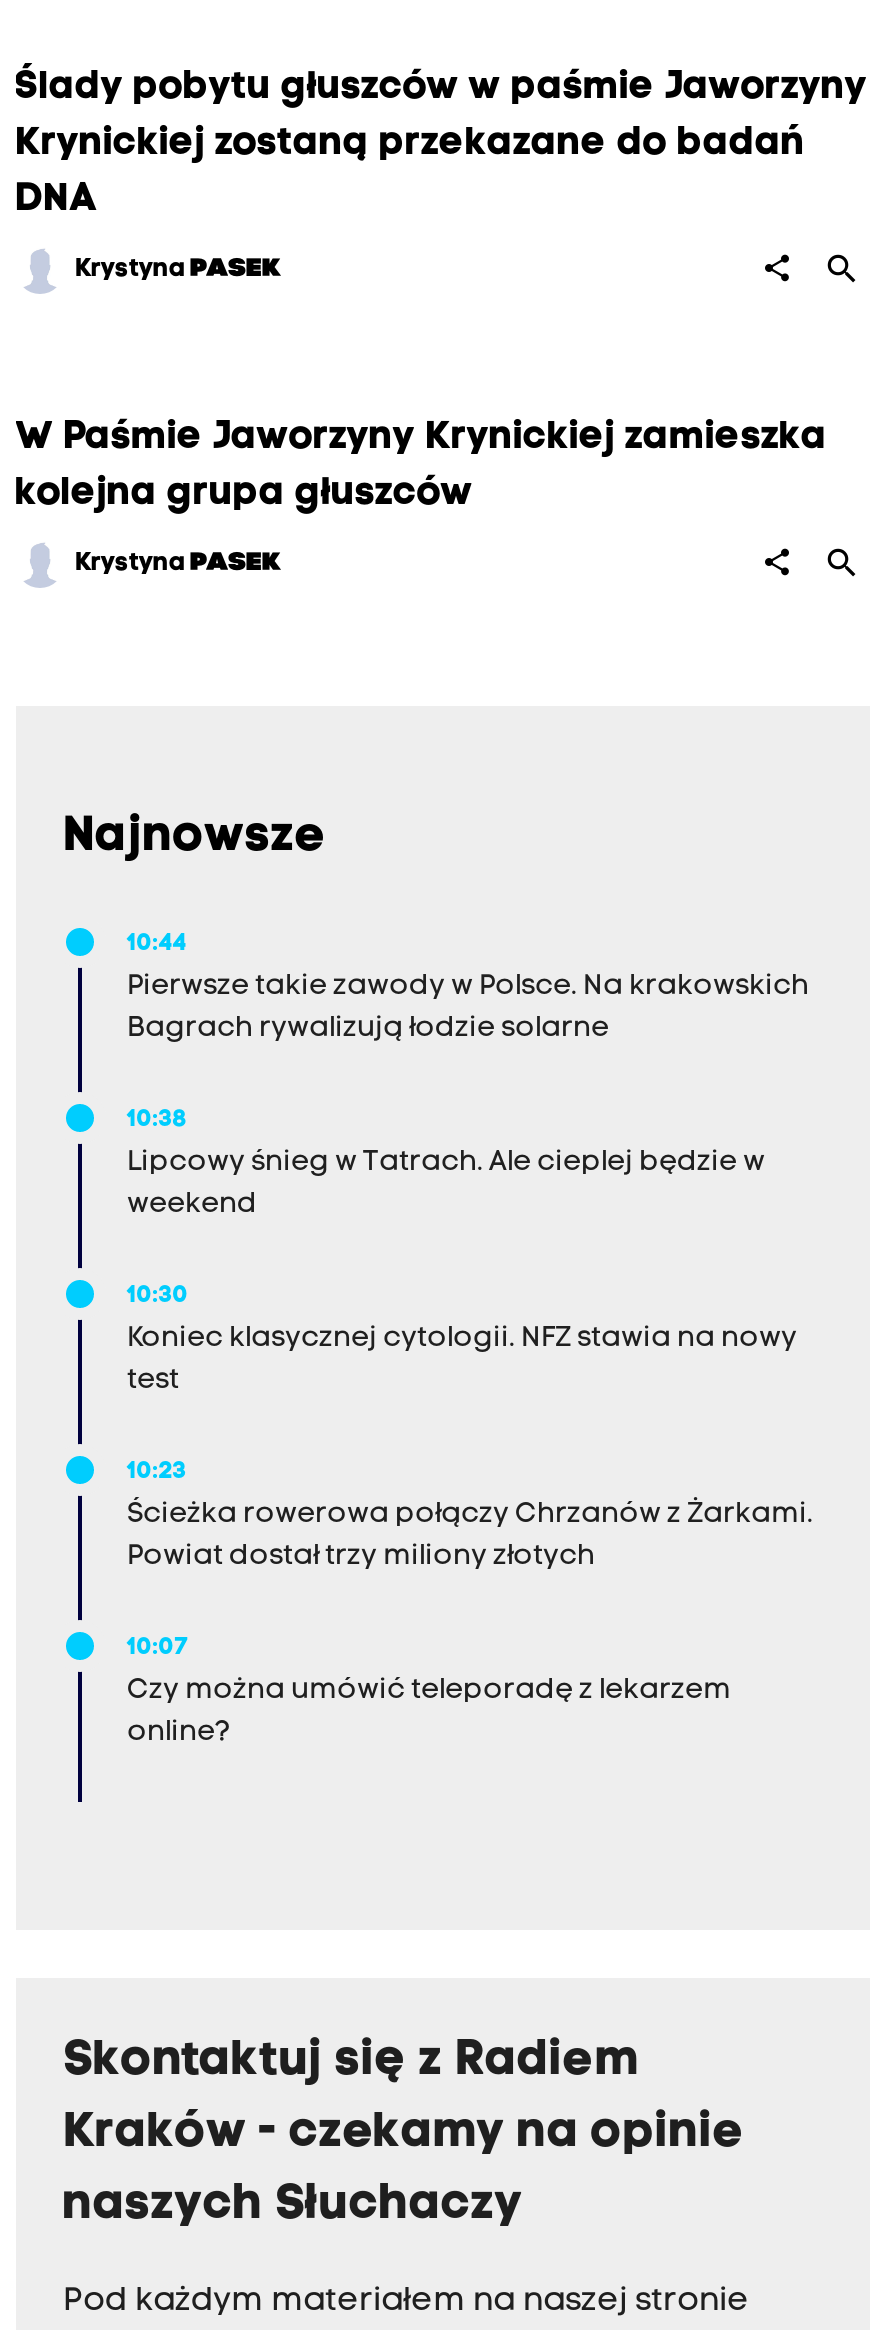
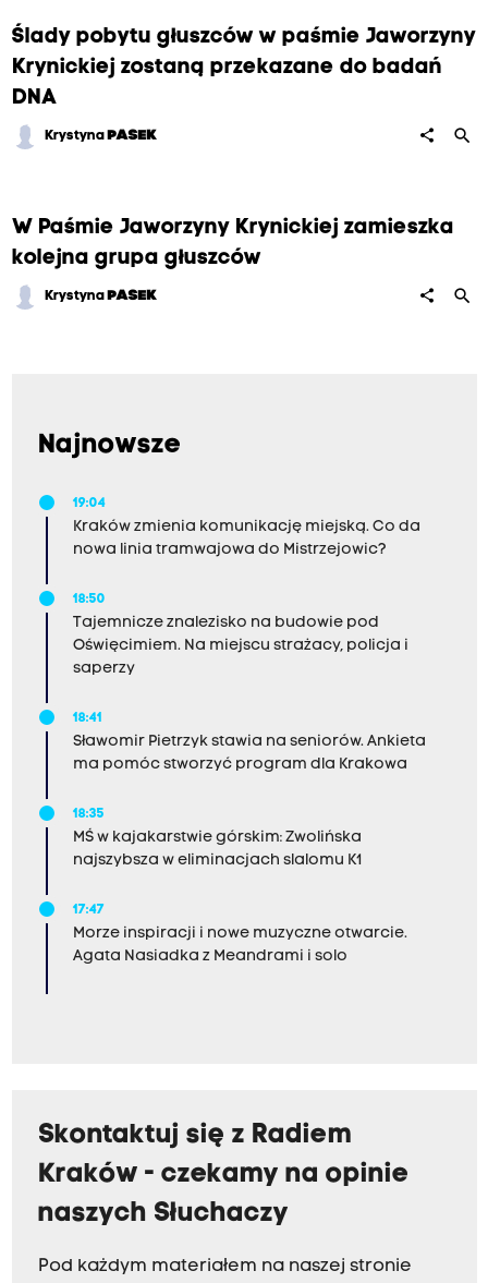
- 10:44
+ 19:04

- Pierwsze takie zawody w Polsce. Na krakowskich
- Bagrach rywalizują łodzie solarne
+ Kraków zmienia komunikację miejską. Co da
+ nowa linia tramwajowa do Mistrzejowic?

- 10:38
+ 18:50

- Lipcowy śnieg w Tatrach. Ale cieplej będzie w
- weekend
+ Tajemnicze znalezisko na budowie pod
+ Oświęcimiem. Na miejscu strażacy, policja i
+ saperzy

- 10:30
+ 18:41

- Koniec klasycznej cytologii. NFZ stawia na nowy
- test
+ Sławomir Pietrzyk stawia na seniorów. Ankieta
+ ma pomóc stworzyć program dla Krakowa

- 10:23
+ 18:35

- Ścieżka rowerowa połączy Chrzanów z Żarkami.
- Powiat dostał trzy miliony złotych
+ MŚ w kajakarstwie górskim: Zwolińska
+ najszybsza w eliminacjach slalomu K1

- 10:07
+ 17:47

- Czy można umówić teleporadę z lekarzem
- online?
+ Morze inspiracji i nowe muzyczne otwarcie.
+ Agata Nasiadka z Meandrami i solo
